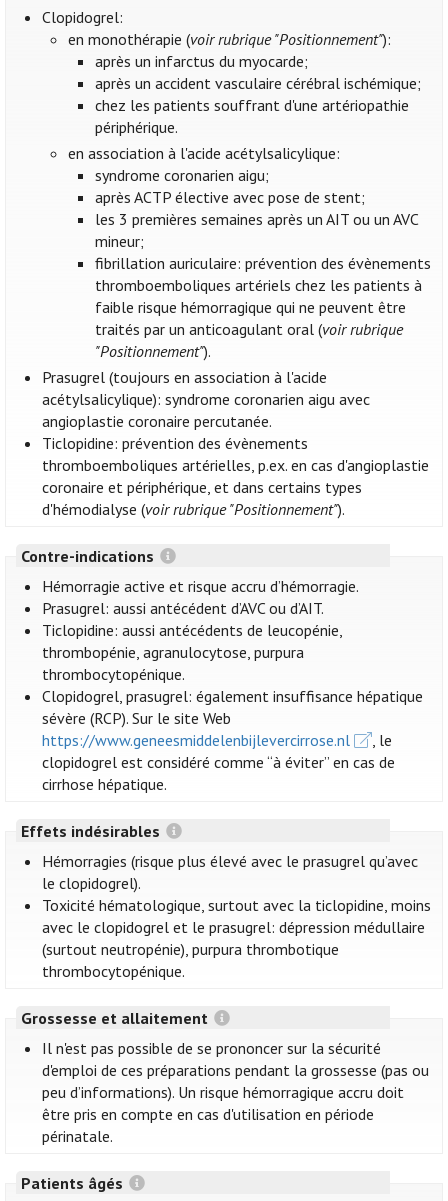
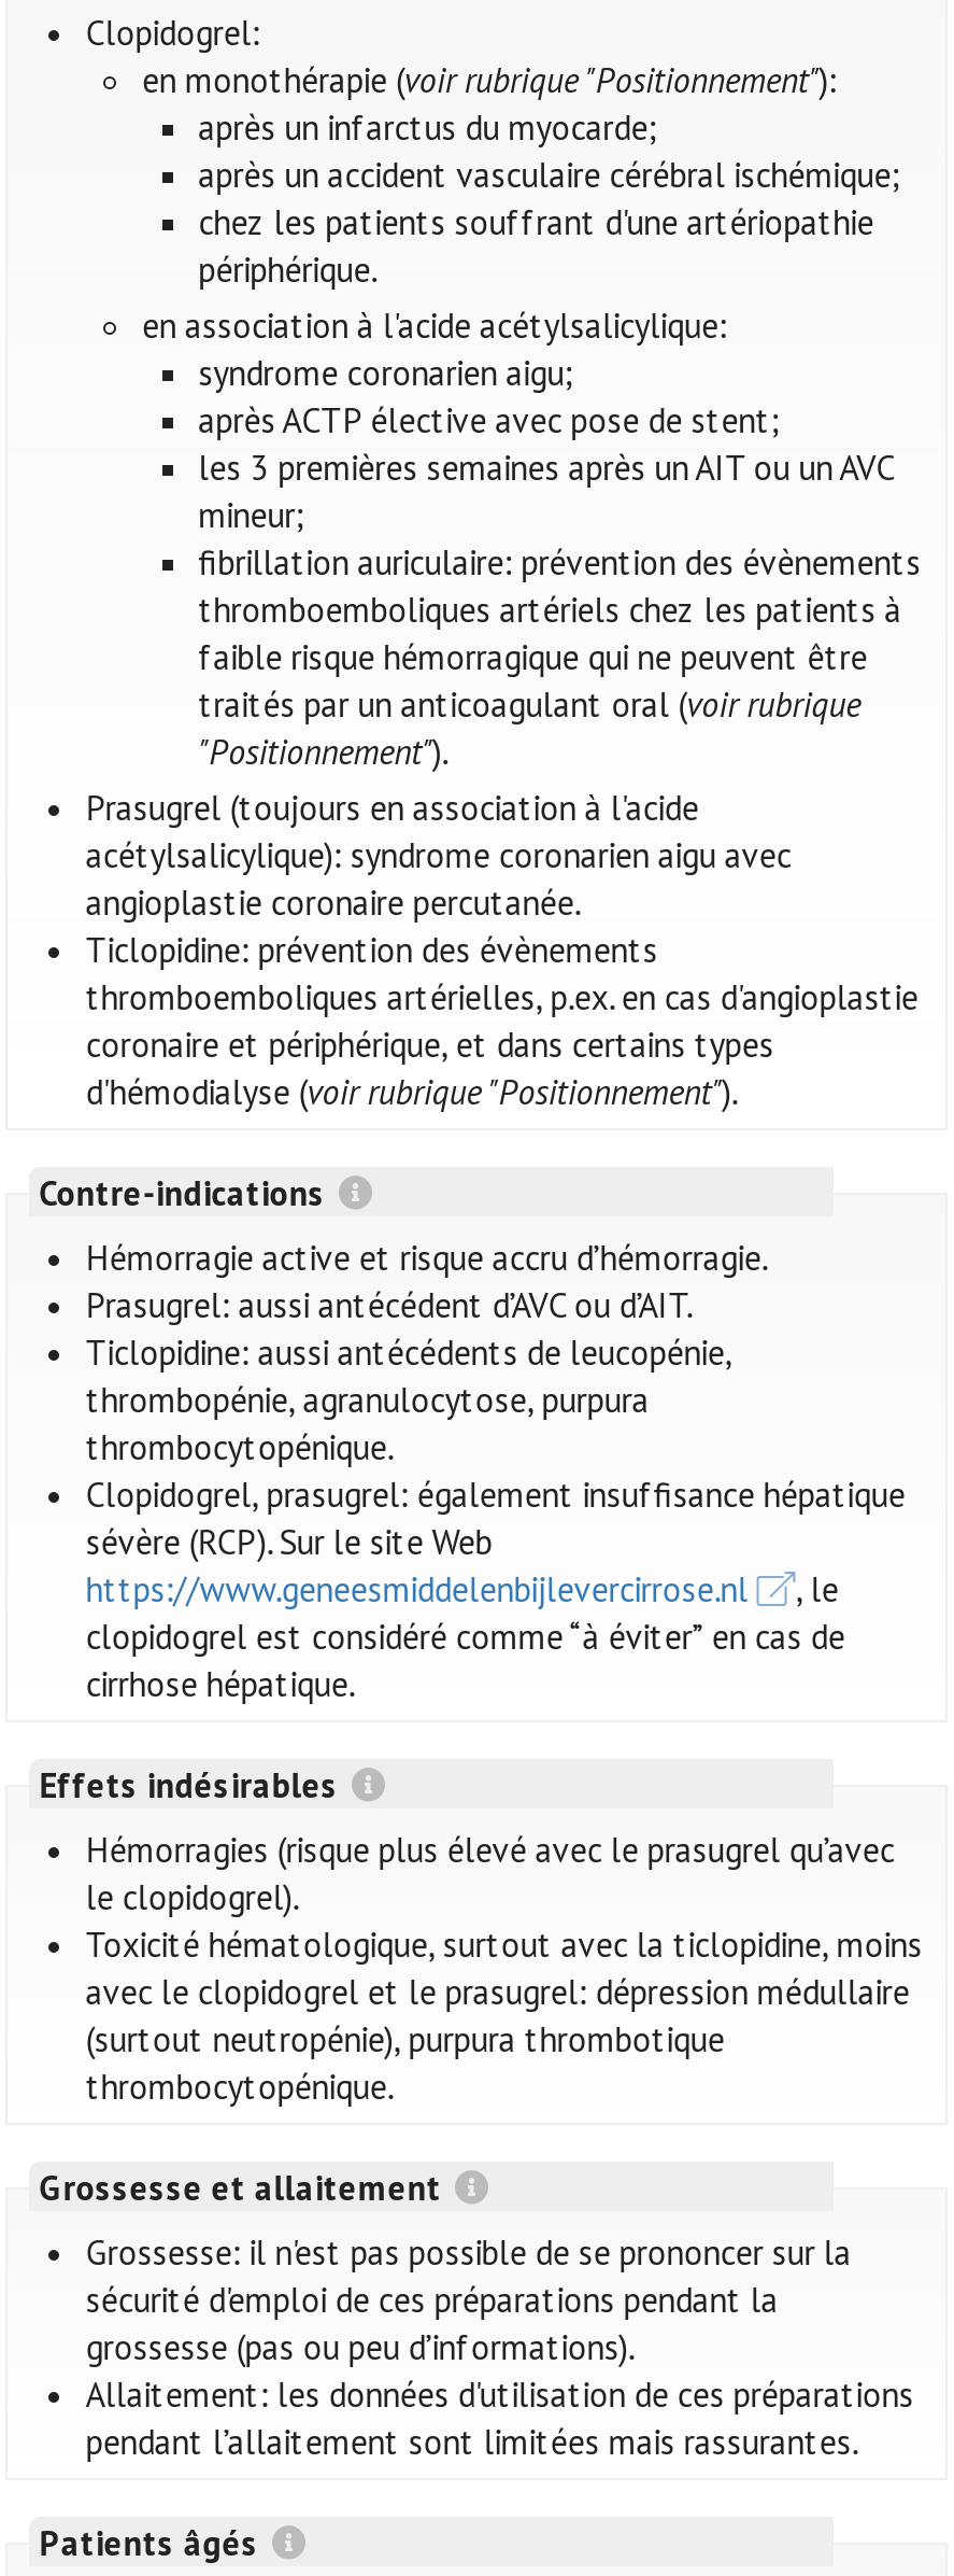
- Il n'est pas possible de se prononcer sur la sécurité
- d'emploi de ces préparations pendant la grossesse (pas ou
- peu d’informations). Un risque hémorragique accru doit
- être pris en compte en cas d'utilisation en période
- périnatale.
+ Grossesse: il n'est pas possible de se prononcer sur la
+ sécurité d'emploi de ces préparations pendant la
+ grossesse (pas ou peu d’informations).
+ Allaitement: les données d'utilisation de ces préparations
+ pendant l’allaitement sont limitées mais rassurantes.
